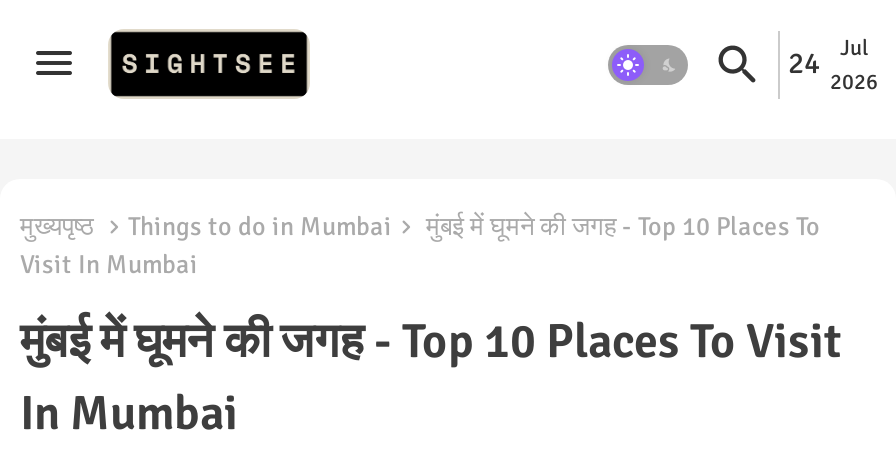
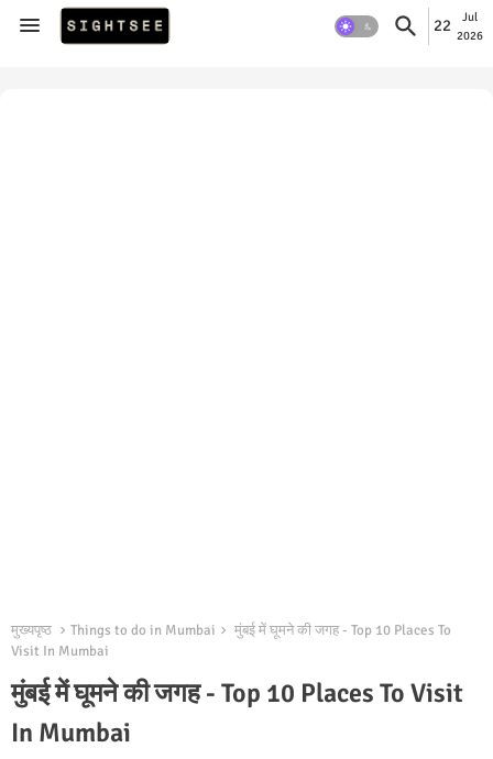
- 24 2026 Jul
+ 22 2026 Jul
